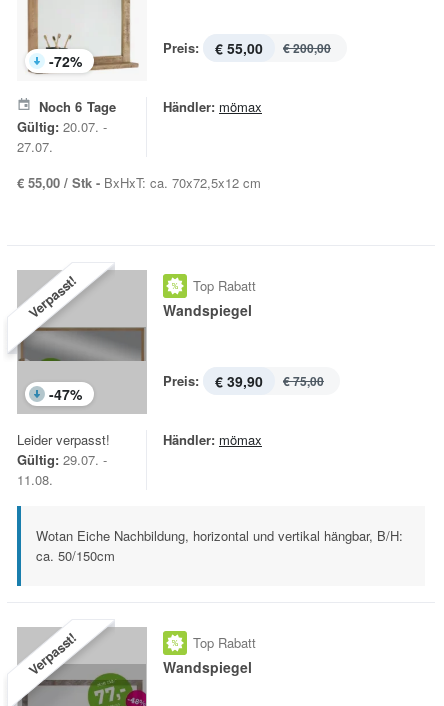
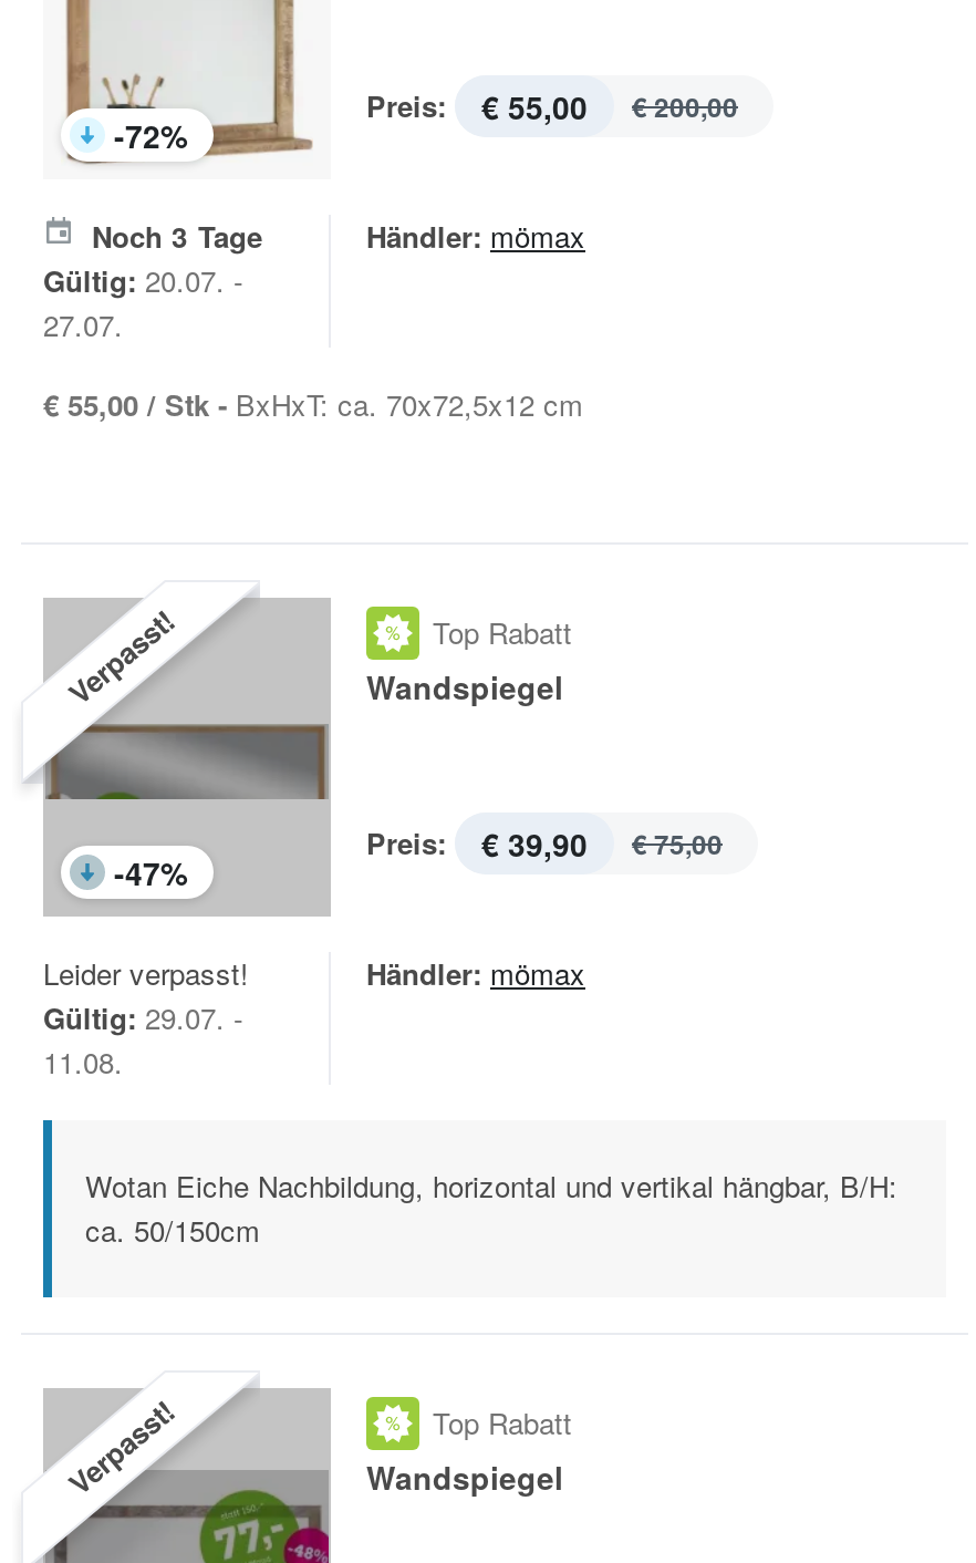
- Noch 6 Tage
+ Noch 3 Tage
